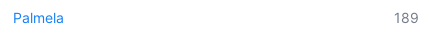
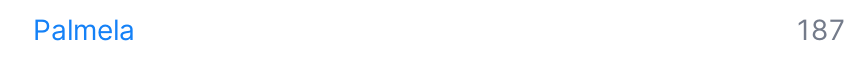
- 189
+ 187
